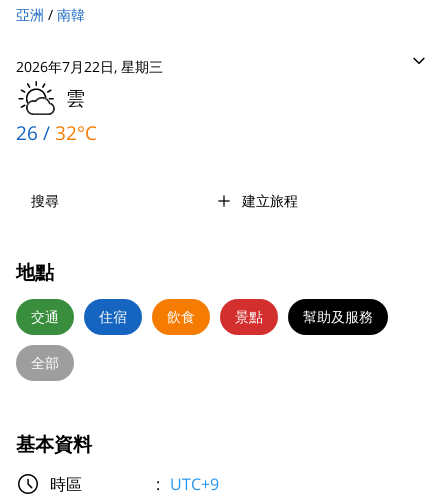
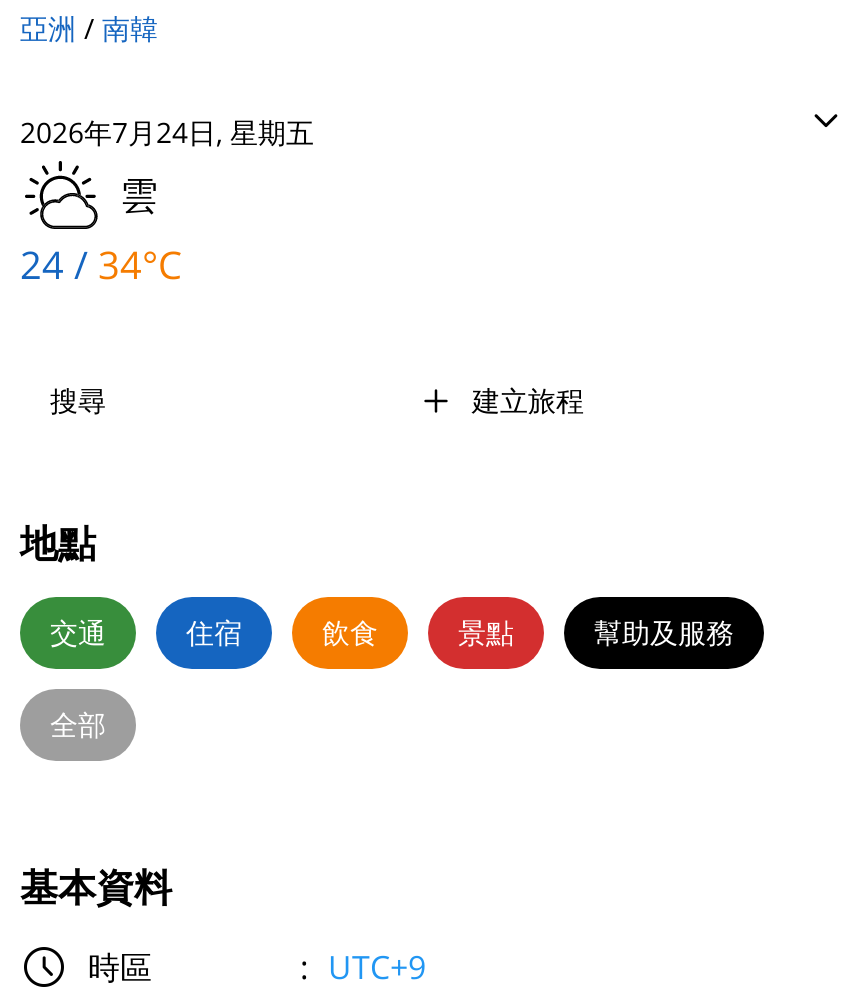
- 2026年7月22日, 星期三
+ 2026年7月24日, 星期五

- 26 / 32°C
+ 24 / 34°C
